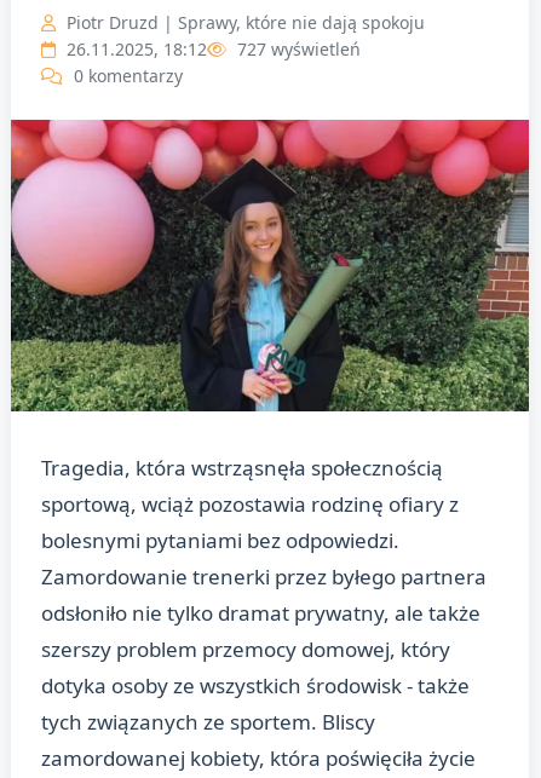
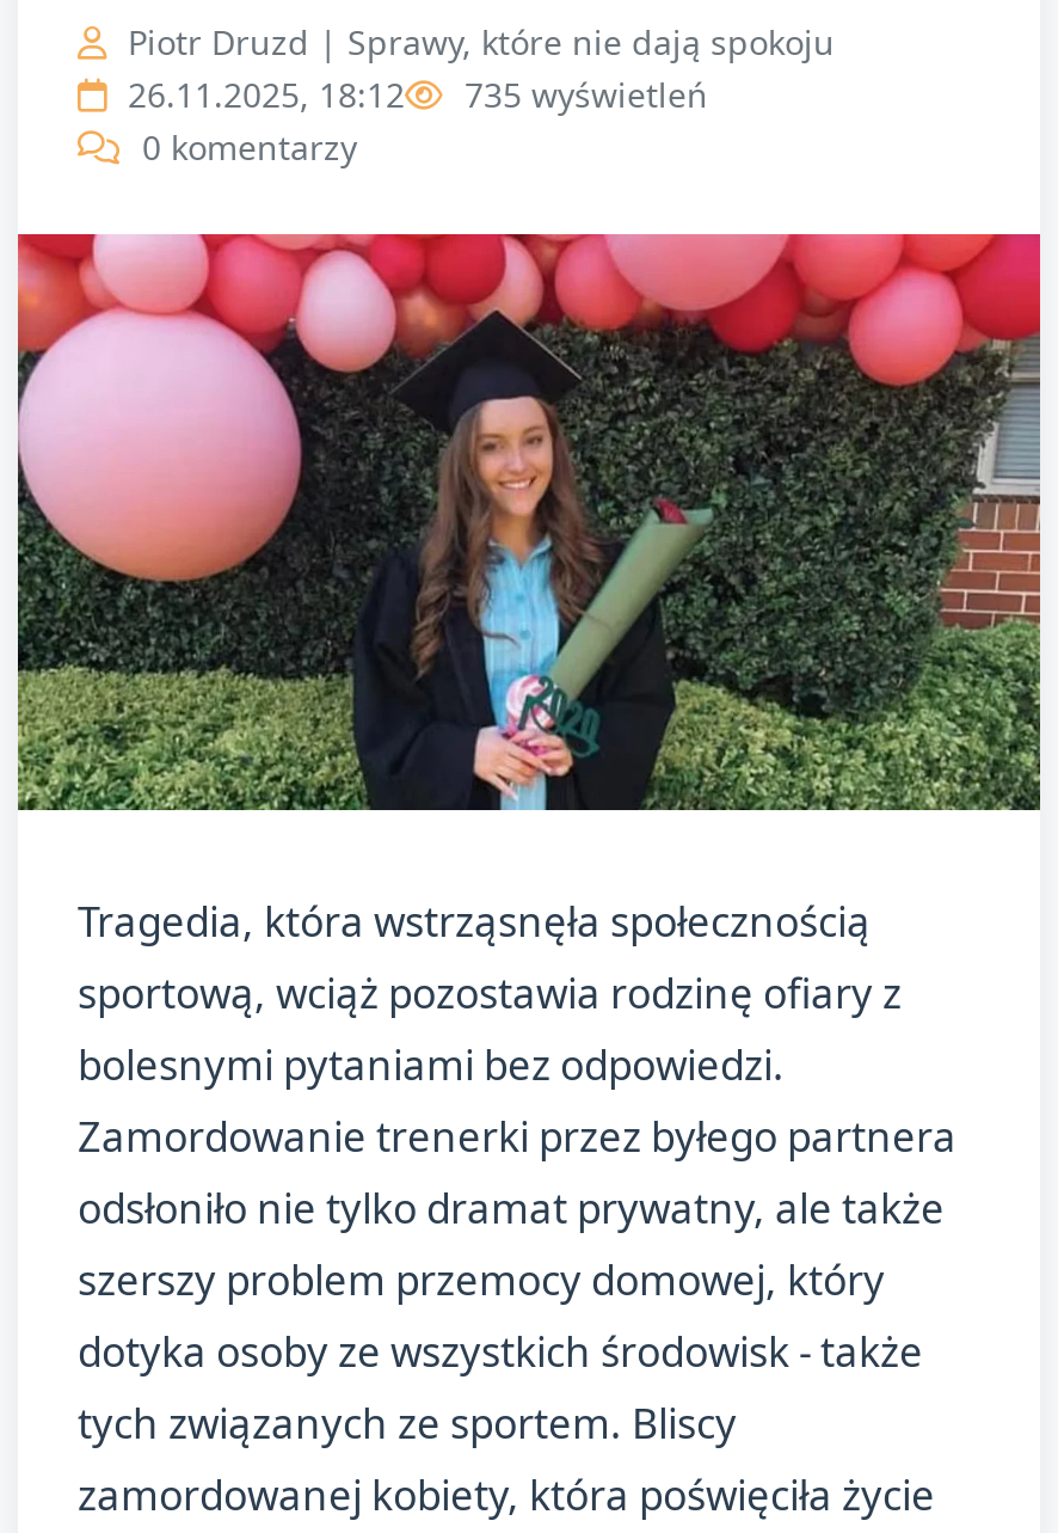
- 26.11.2025, 18:12 727 wyświetleń
+ 26.11.2025, 18:12 735 wyświetleń
